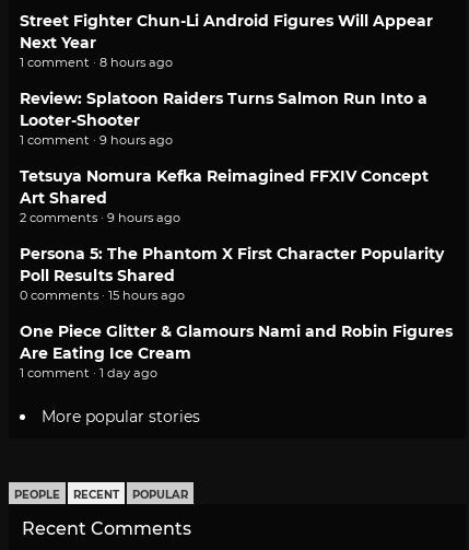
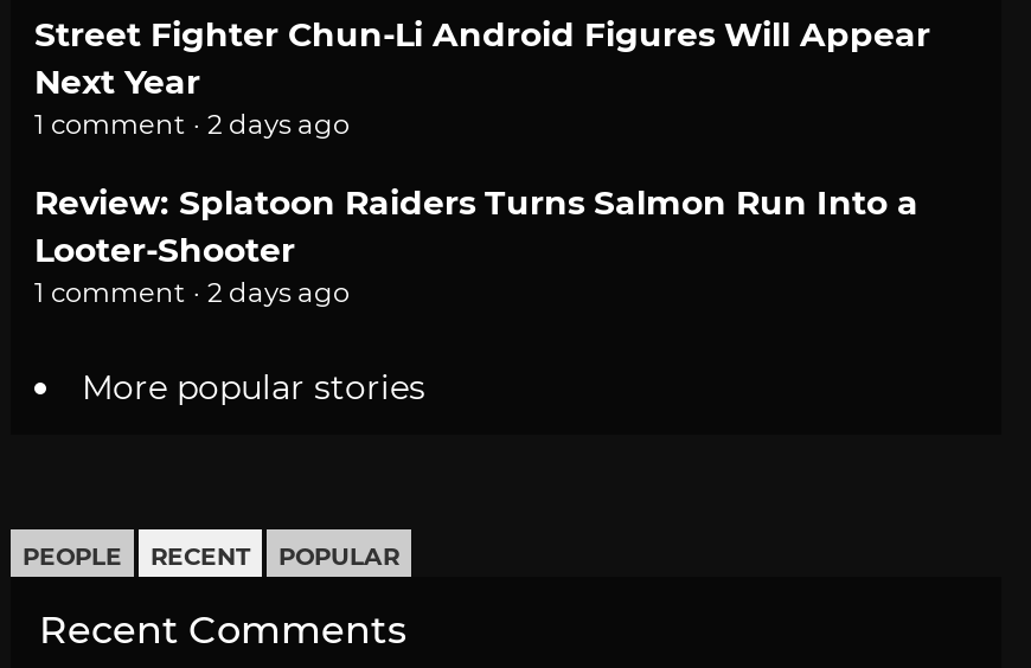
- 1 comment · 8 hours ago
+ 1 comment · 2 days ago

- 1 comment · 9 hours ago
- Tetsuya Nomura Kefka Reimagined FFXIV Concept
- Art Shared
- 2 comments · 9 hours ago
- Persona 5: The Phantom X First Character Popularity
- Poll Results Shared
- 0 comments · 15 hours ago
- One Piece Glitter & Glamours Nami and Robin Figures
- Are Eating Ice Cream
- 1 comment · 1 day ago
+ 1 comment · 2 days ago
